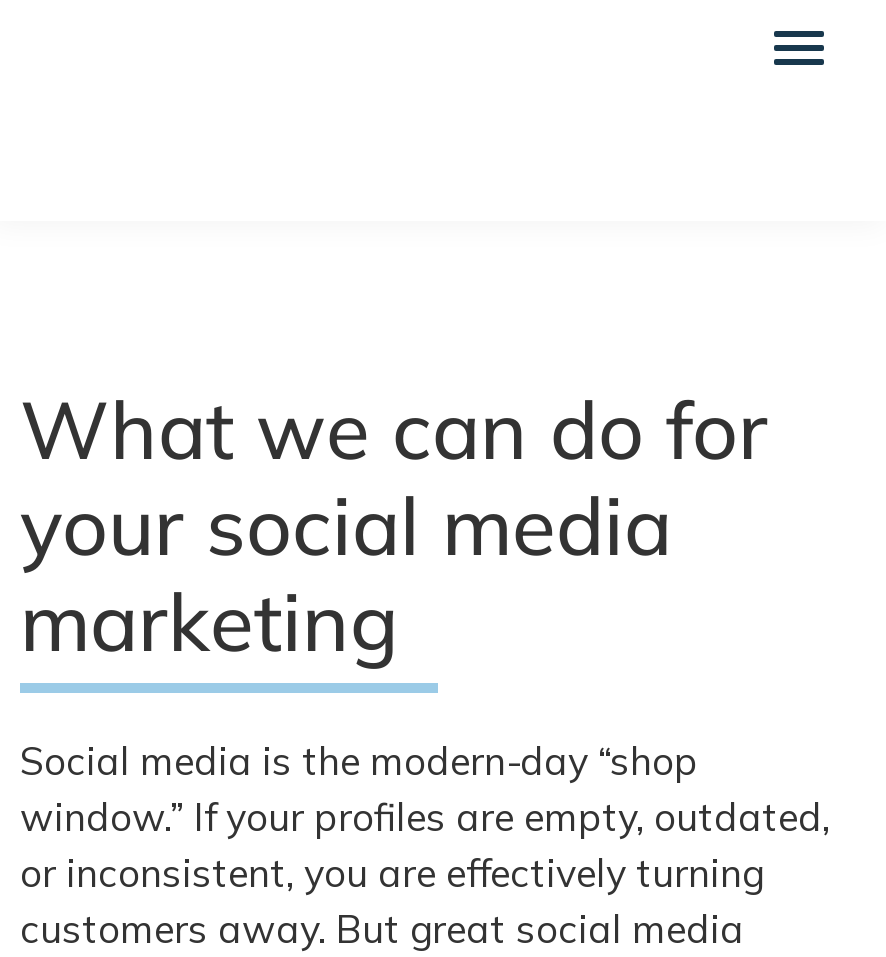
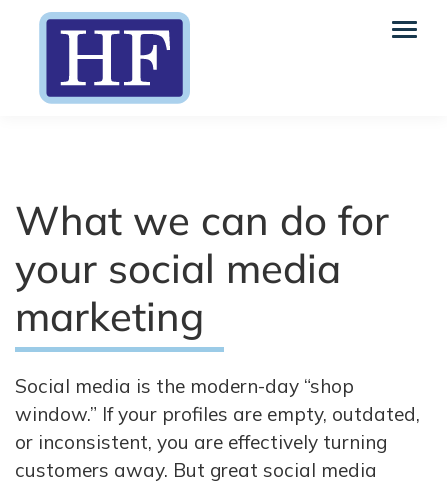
+ [image]
